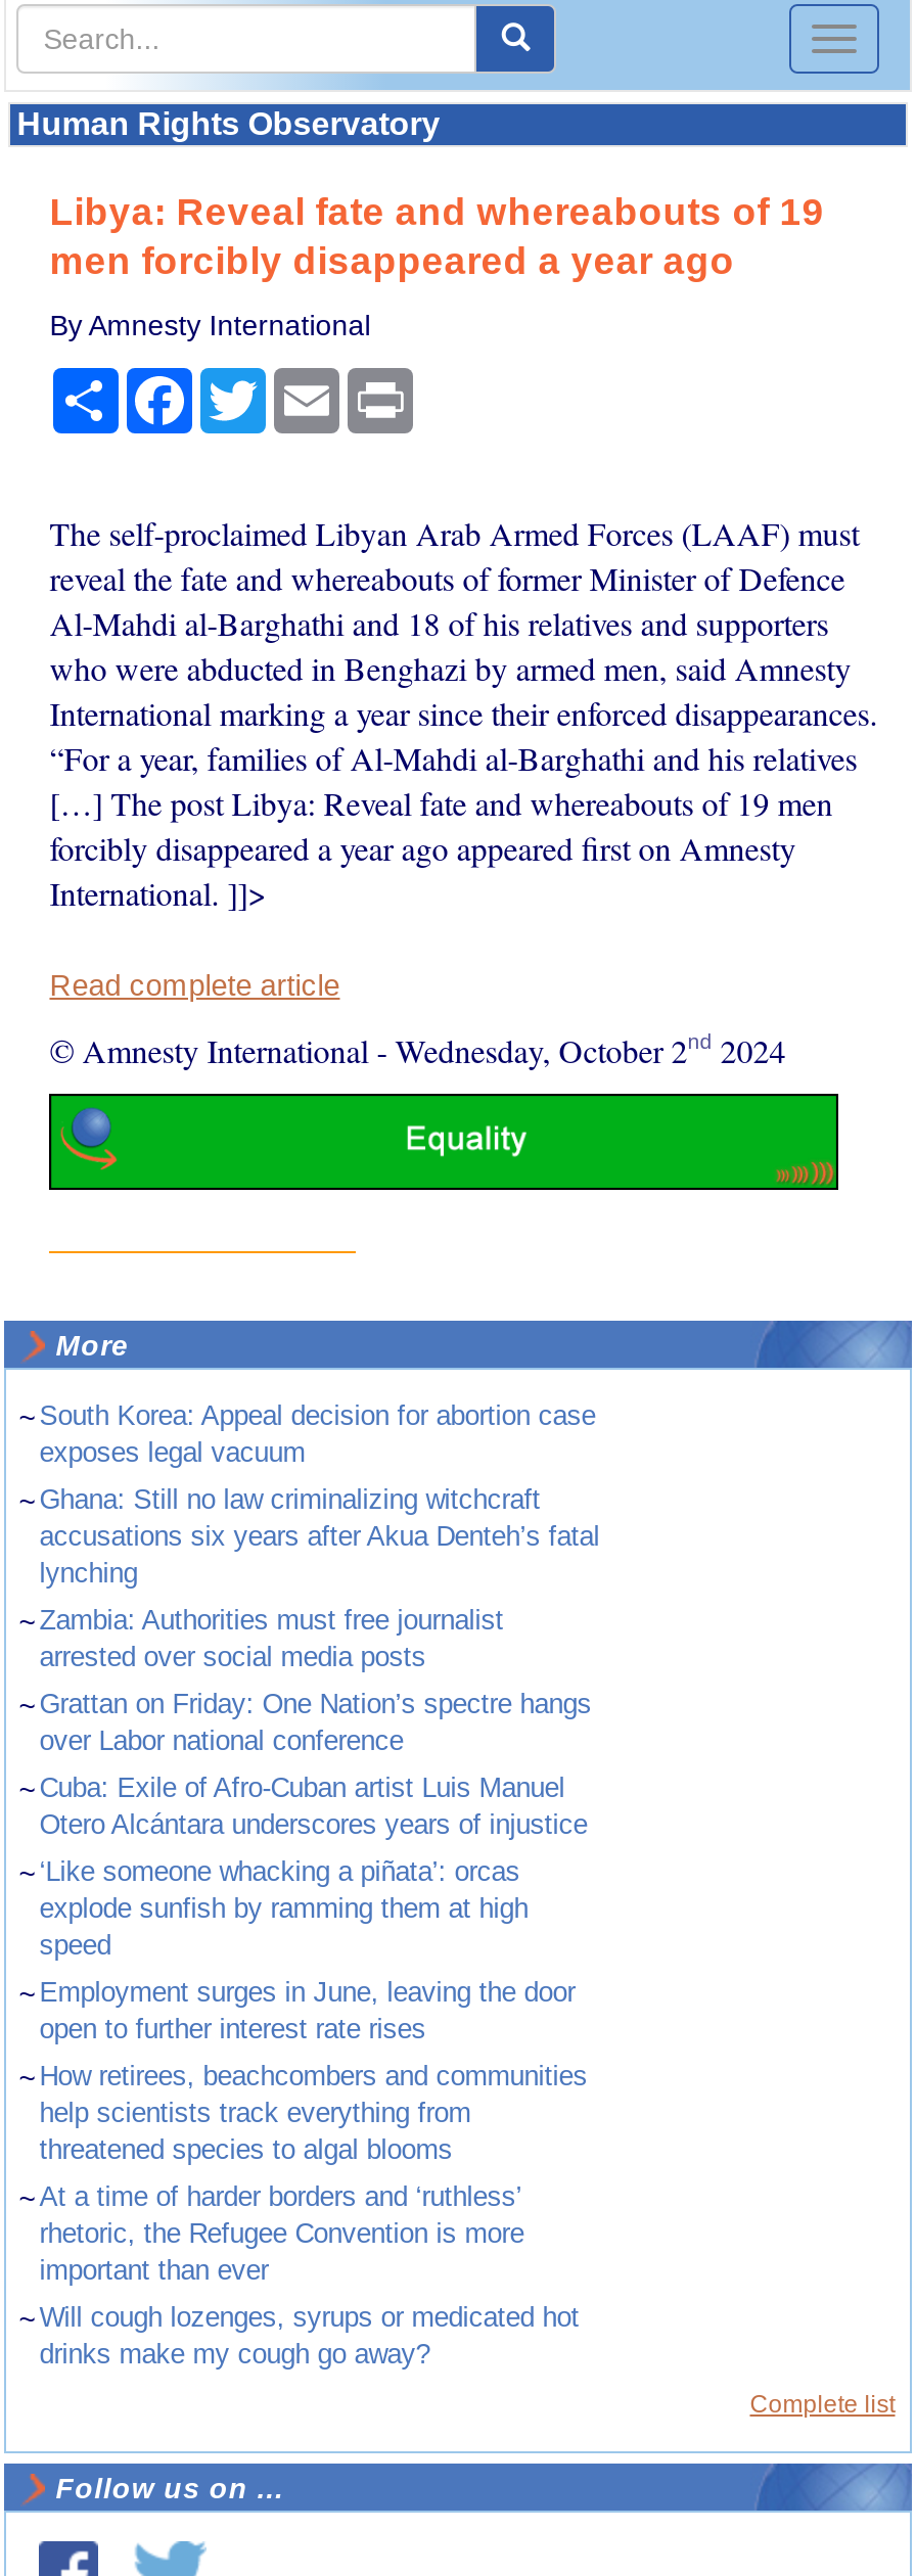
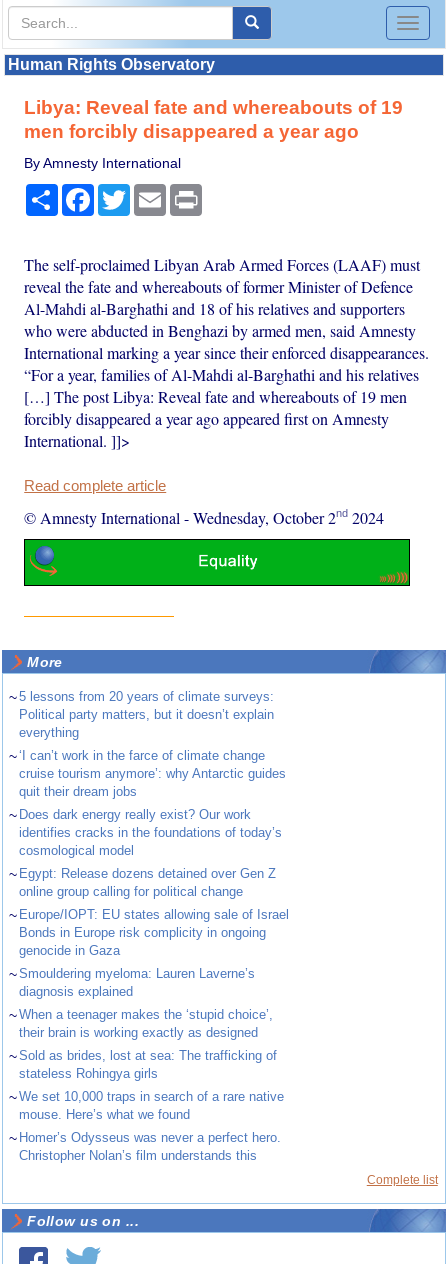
- ~ South Korea: Appeal decision for abortion case
- exposes legal vacuum
+ ~ 5 lessons from 20 years of climate surveys:
+ Political party matters, but it doesn’t explain
+ everything

- ~ Ghana: Still no law criminalizing witchcraft
- accusations six years after Akua Denteh’s fatal
- lynching
+ ~ ‘I can’t work in the farce of climate change
+ cruise tourism anymore’: why Antarctic guides
+ quit their dream jobs

- ~ Zambia: Authorities must free journalist
- arrested over social media posts
+ ~ Does dark energy really exist? Our work
+ identifies cracks in the foundations of today’s
+ cosmological model

- ~ Grattan on Friday: One Nation’s spectre hangs
- over Labor national conference
+ ~ Egypt: Release dozens detained over Gen Z
+ online group calling for political change

- ~ Cuba: Exile of Afro-Cuban artist Luis Manuel
- Otero Alcántara underscores years of injustice
+ ~ Europe/IOPT: EU states allowing sale of Israel
+ Bonds in Europe risk complicity in ongoing
+ genocide in Gaza

- ~ ‘Like someone whacking a piñata’: orcas
- explode sunfish by ramming them at high
- speed
+ ~ Smouldering myeloma: Lauren Laverne’s
+ diagnosis explained

- ~ Employment surges in June, leaving the door
- open to further interest rate rises
+ ~ When a teenager makes the ‘stupid choice’,
+ their brain is working exactly as designed

- ~ How retirees, beachcombers and communities
- help scientists track everything from
- threatened species to algal blooms
+ ~ Sold as brides, lost at sea: The trafficking of
+ stateless Rohingya girls

- ~ At a time of harder borders and ‘ruthless’
- rhetoric, the Refugee Convention is more
- important than ever
+ ~ We set 10,000 traps in search of a rare native
+ mouse. Here’s what we found

- ~ Will cough lozenges, syrups or medicated hot
- drinks make my cough go away?
+ ~ Homer’s Odysseus was never a perfect hero.
+ Christopher Nolan’s film understands this
